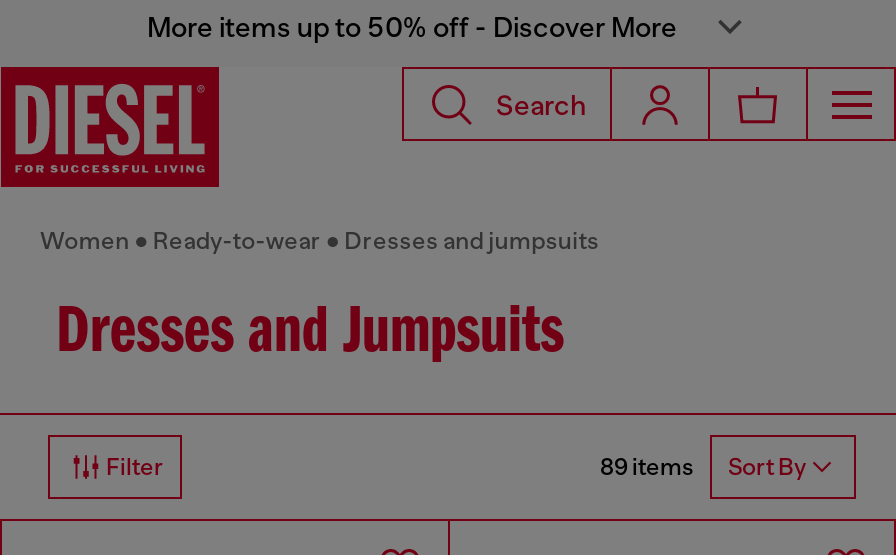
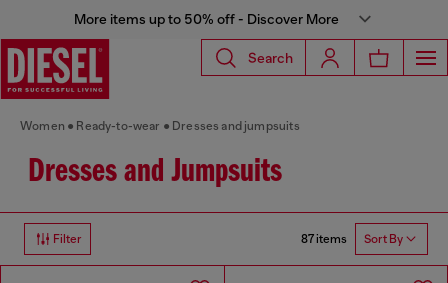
- 89 items Sort By
+ 87 items Sort By
